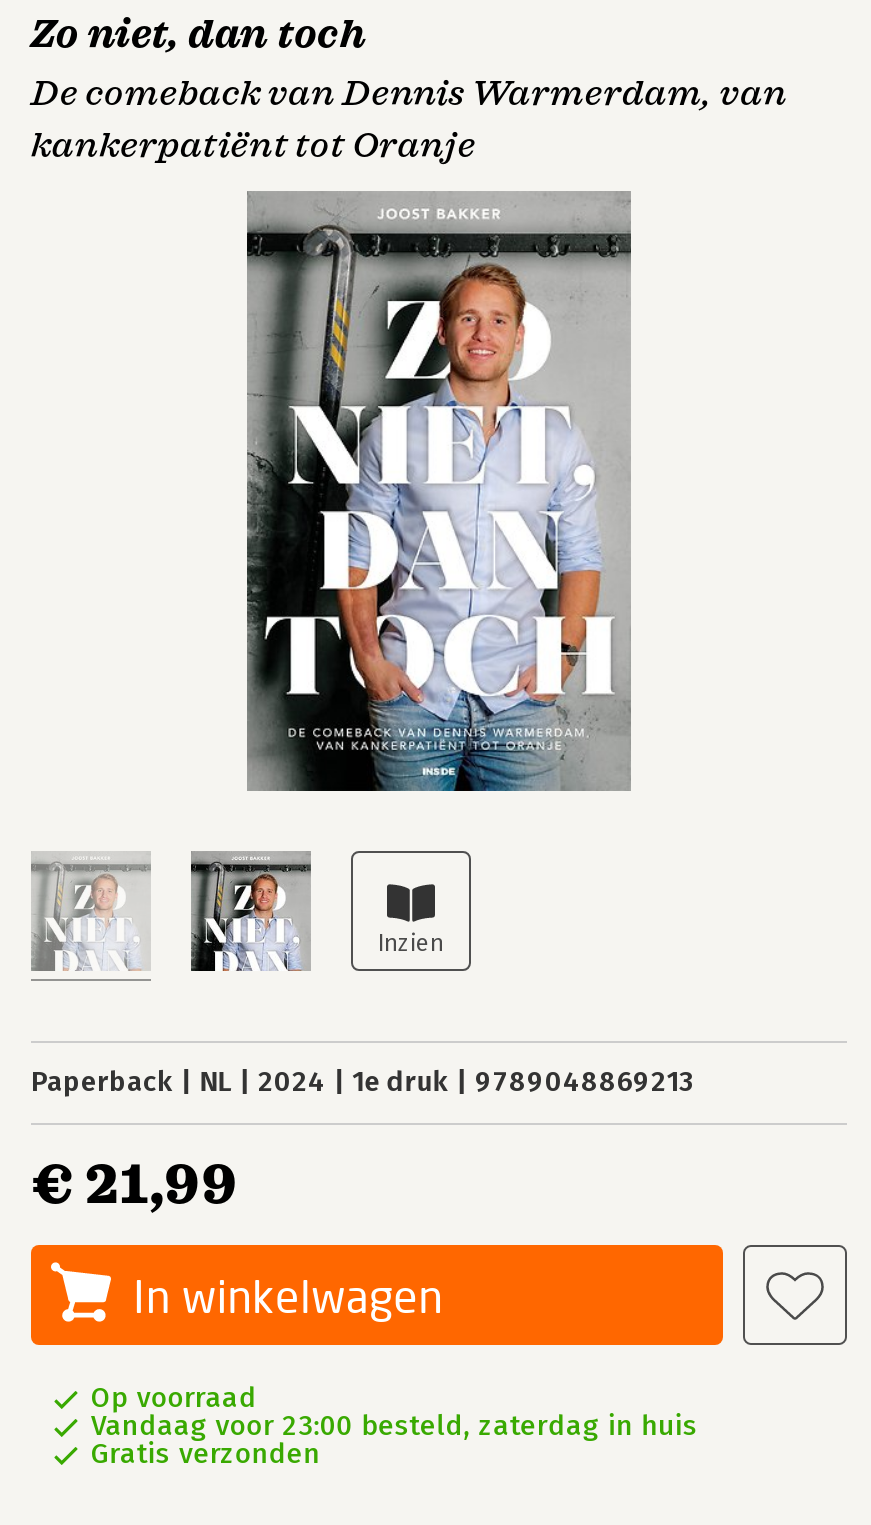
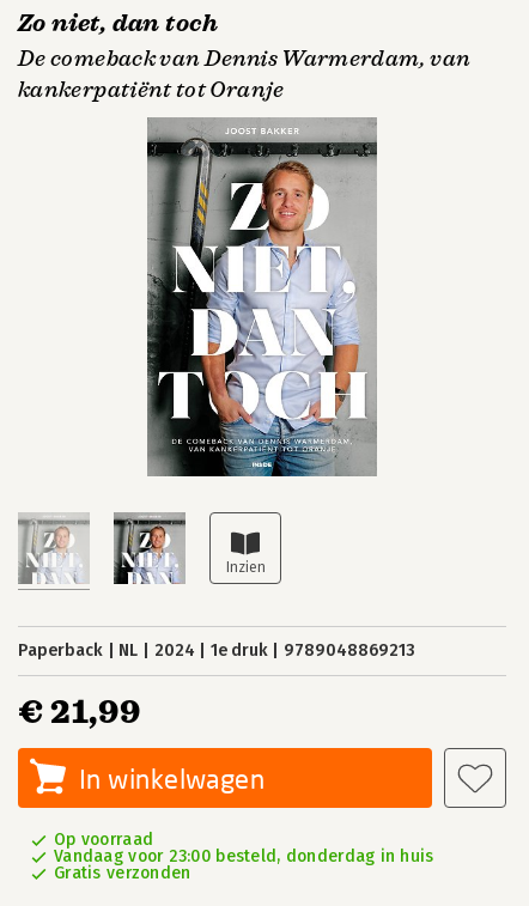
- Vandaag voor 23:00 besteld, zaterdag in huis
+ Vandaag voor 23:00 besteld, donderdag in huis
